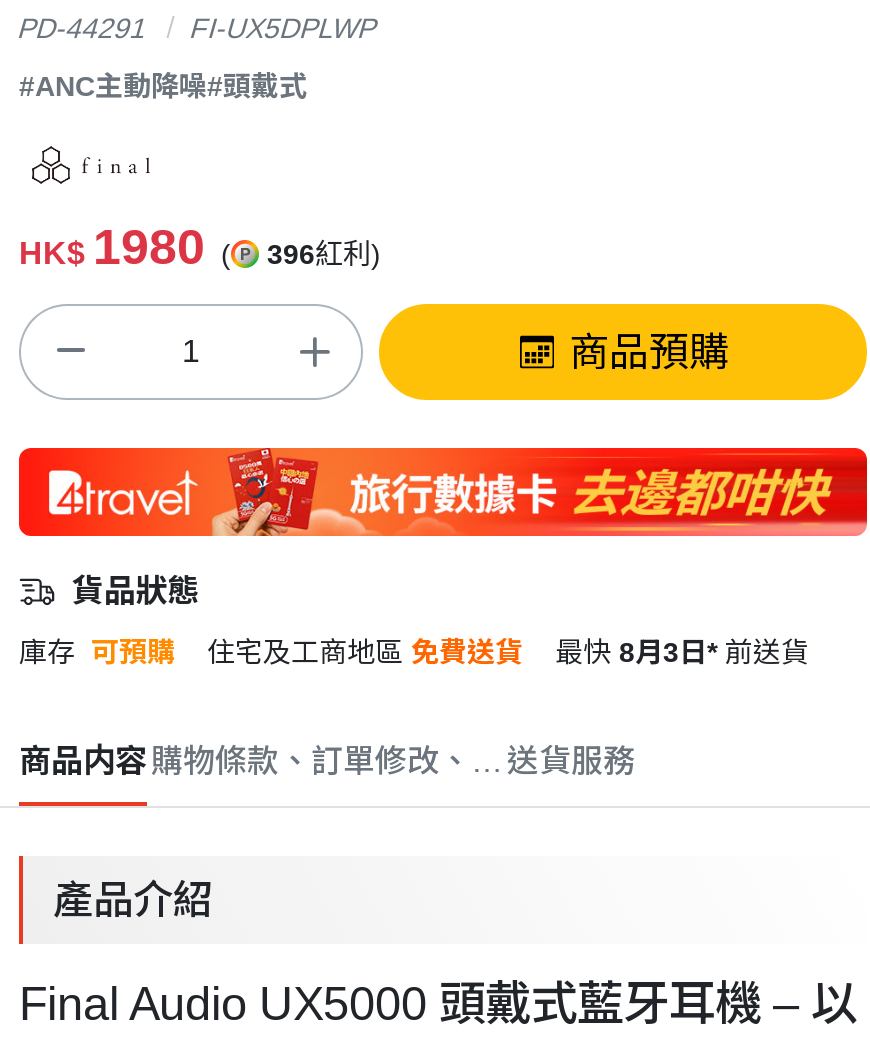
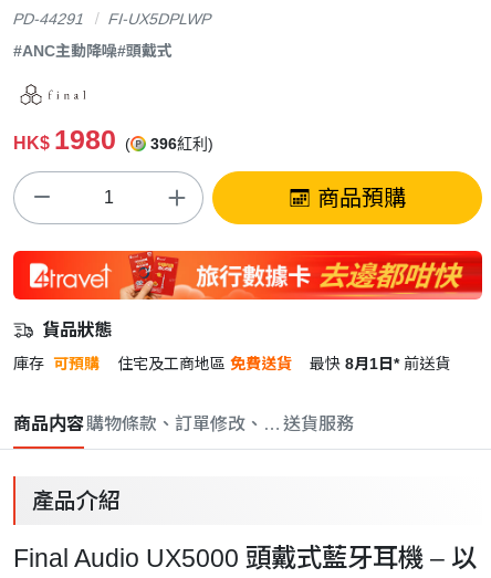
- 最快 8月3日* 前送貨
+ 最快 8月1日* 前送貨
